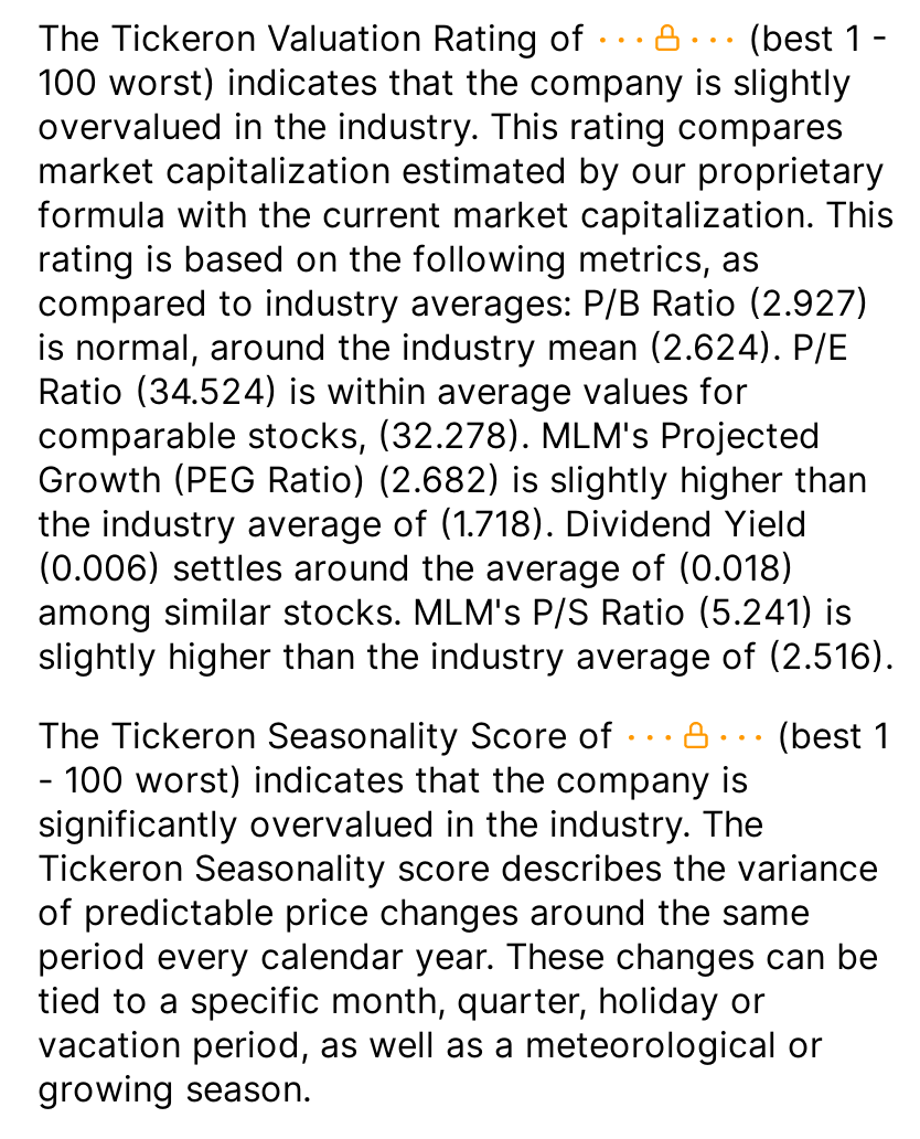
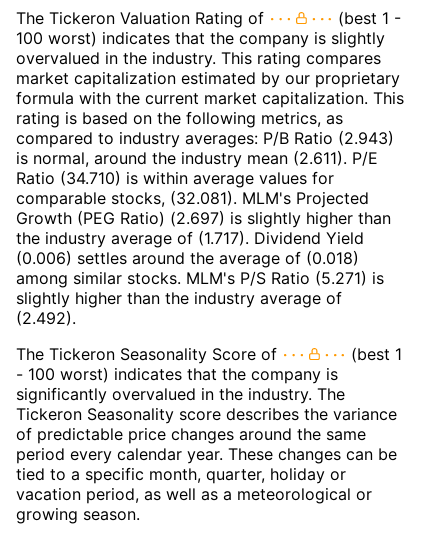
- compared to industry averages: P/B Ratio (2.927)
+ compared to industry averages: P/B Ratio (2.943)

- is normal, around the industry mean (2.624). P/E
+ is normal, around the industry mean (2.611). P/E

- Ratio (34.524) is within average values for
+ Ratio (34.710) is within average values for

- comparable stocks, (32.278). MLM's Projected
+ comparable stocks, (32.081). MLM's Projected

- Growth (PEG Ratio) (2.682) is slightly higher than
+ Growth (PEG Ratio) (2.697) is slightly higher than

- the industry average of (1.718). Dividend Yield
+ the industry average of (1.717). Dividend Yield

- among similar stocks. MLM's P/S Ratio (5.241) is
- slightly higher than the industry average of (2.516).
+ among similar stocks. MLM's P/S Ratio (5.271) is
+ slightly higher than the industry average of
+ (2.492).
